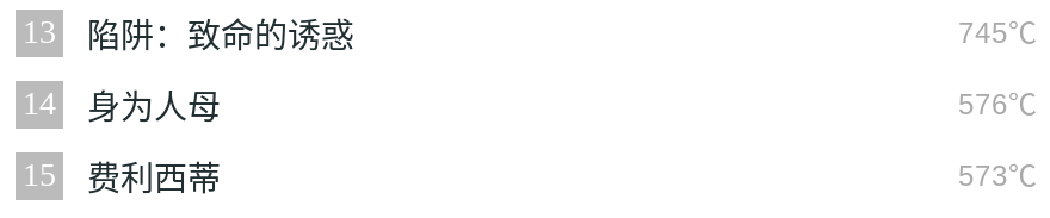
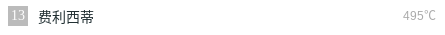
- 745℃
- 陷阱：致命的诱惑
- 14
- 576℃
- 身为人母
- 15
- 573℃
+ 495℃
